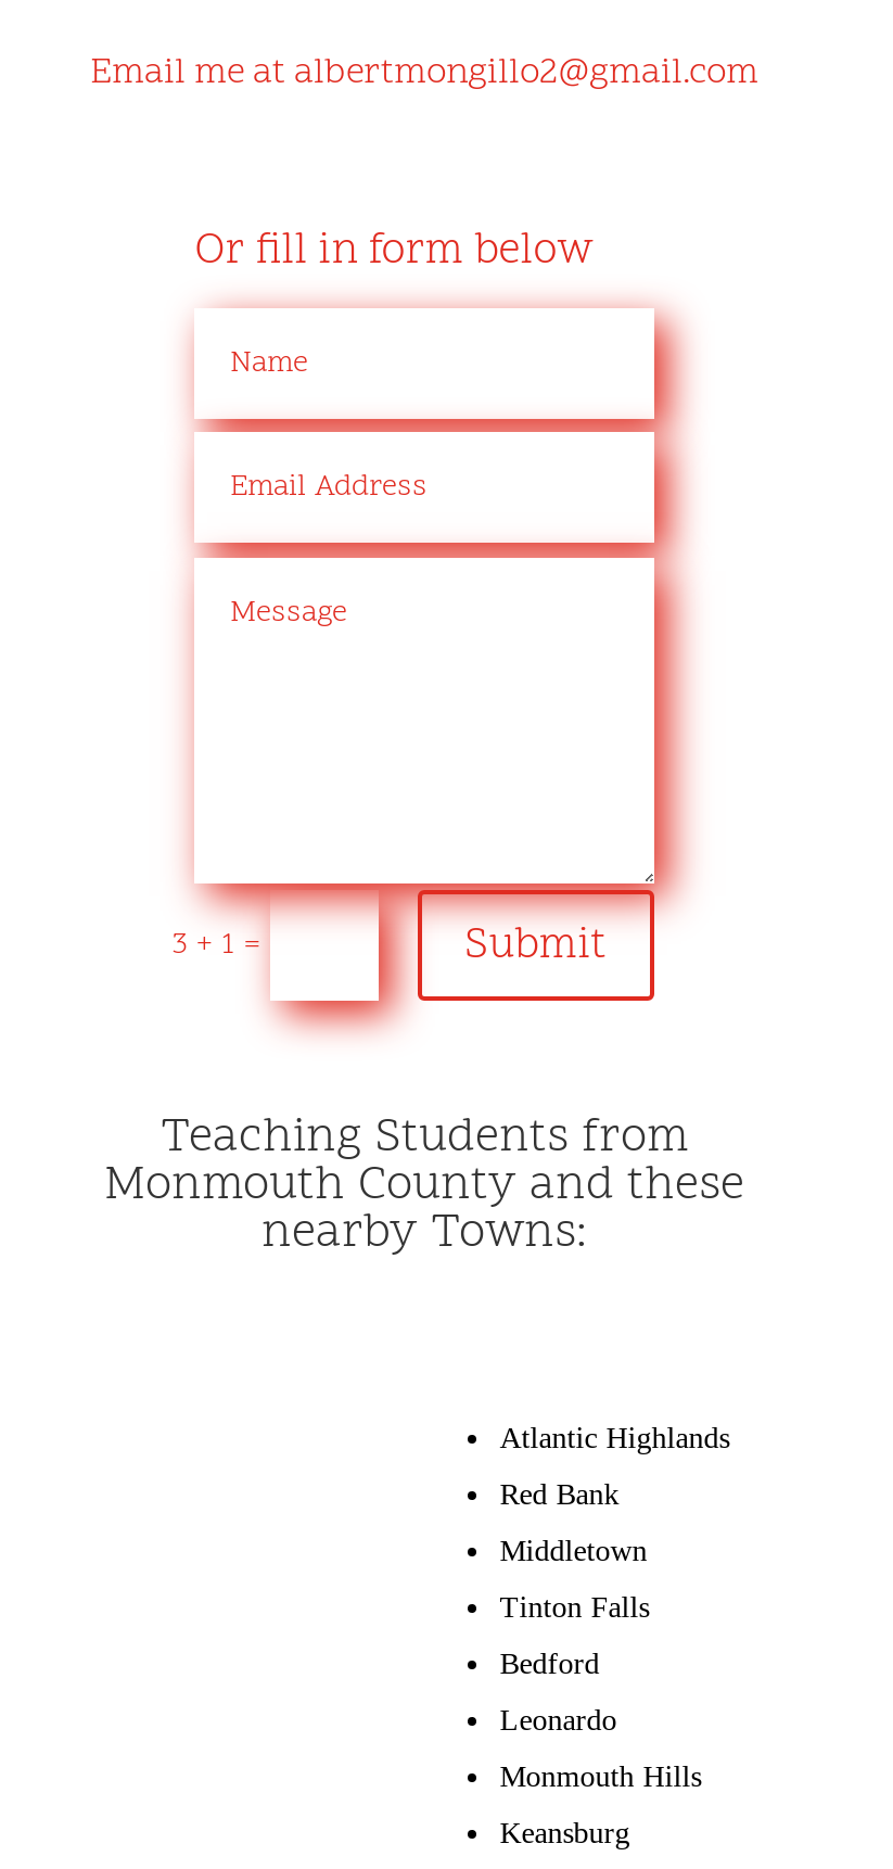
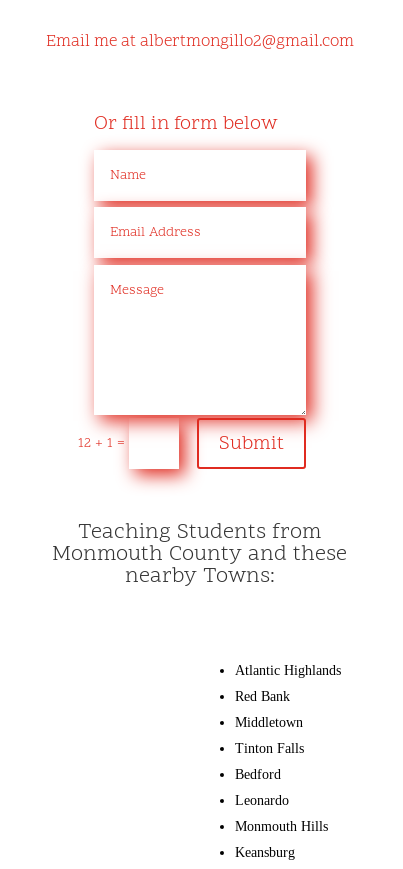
- 3 + 1 =
+ 12 + 1 =
